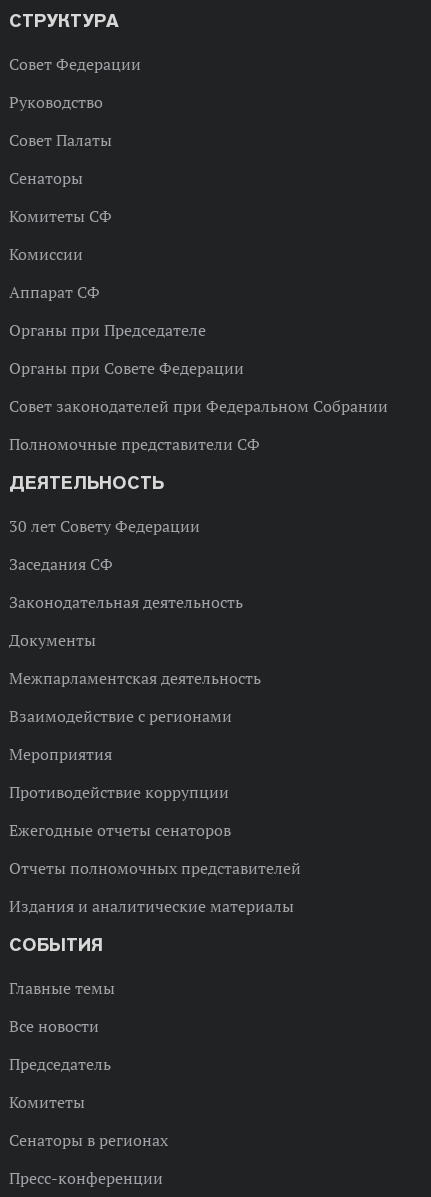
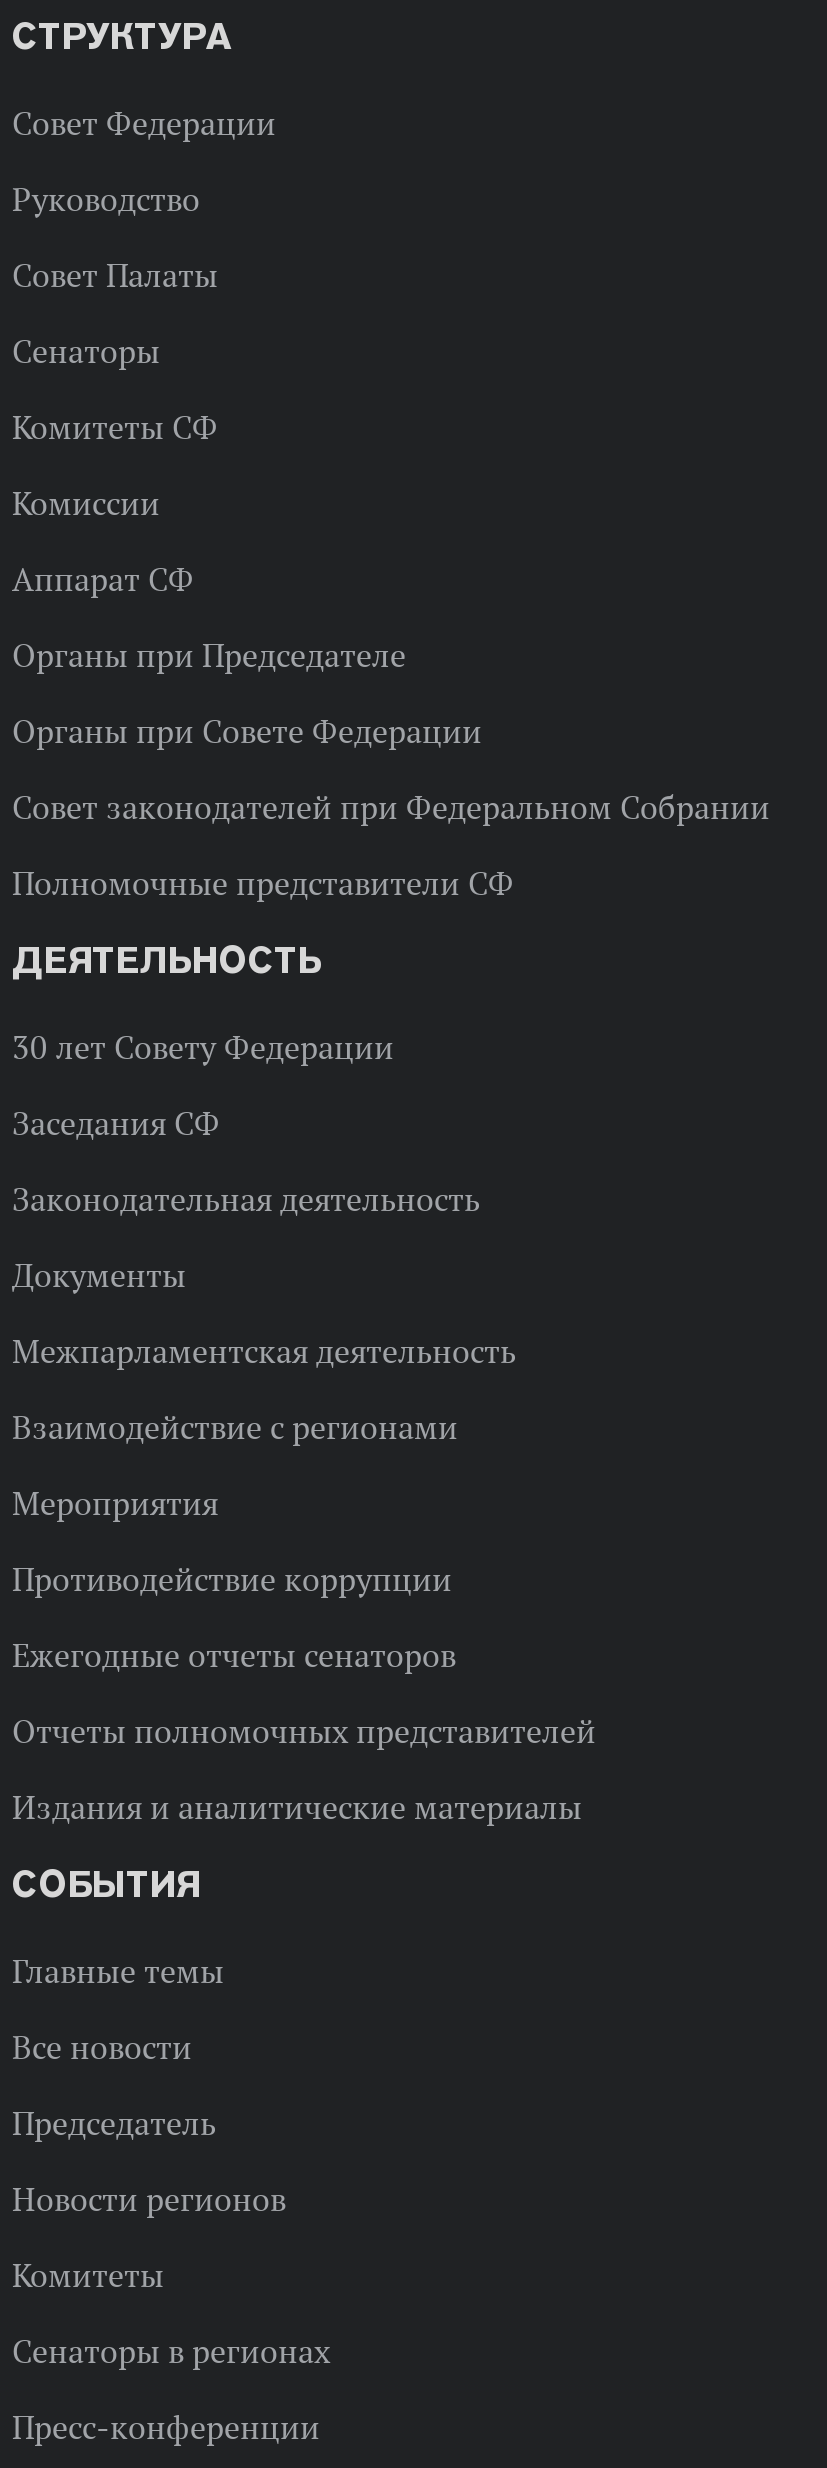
+ Новости регионов
